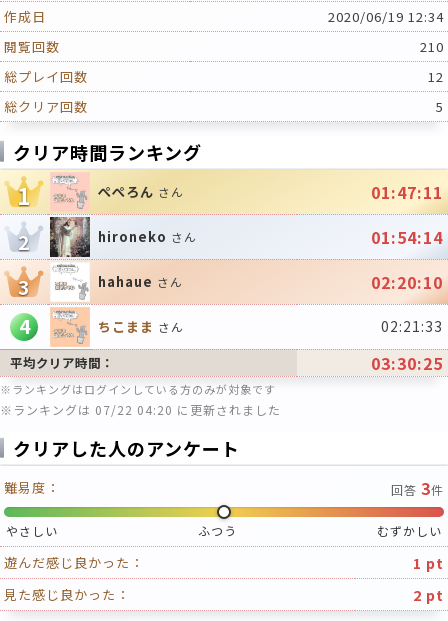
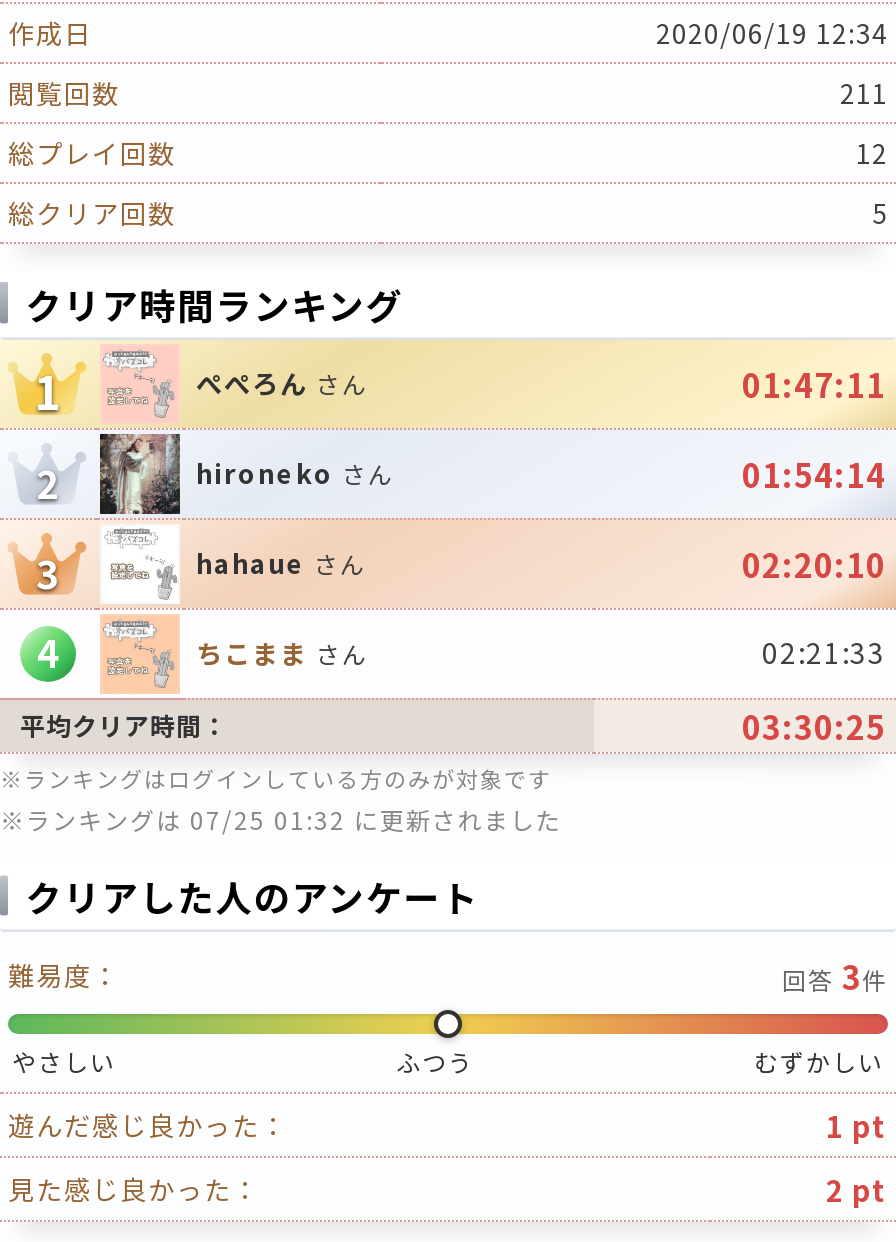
- 210
+ 211

- ※ランキングは 07/22 04:20 に更新されました
+ ※ランキングは 07/25 01:32 に更新されました
